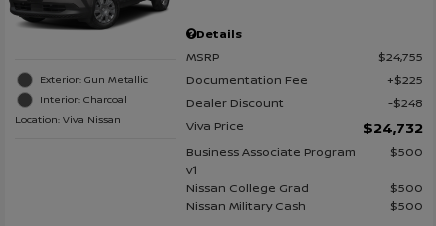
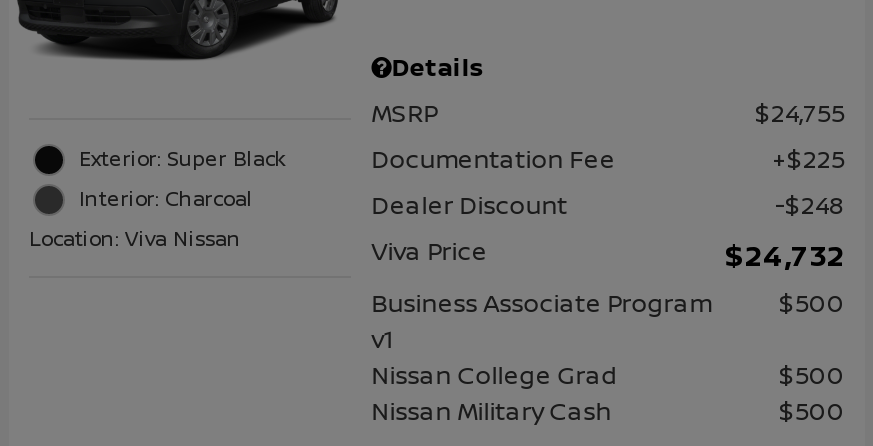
- Exterior: Gun Metallic
+ Exterior: Super Black
